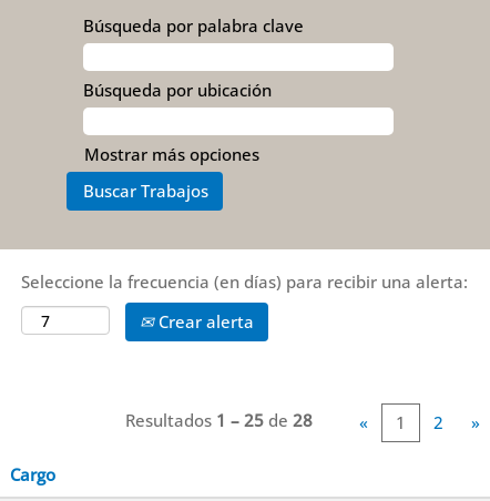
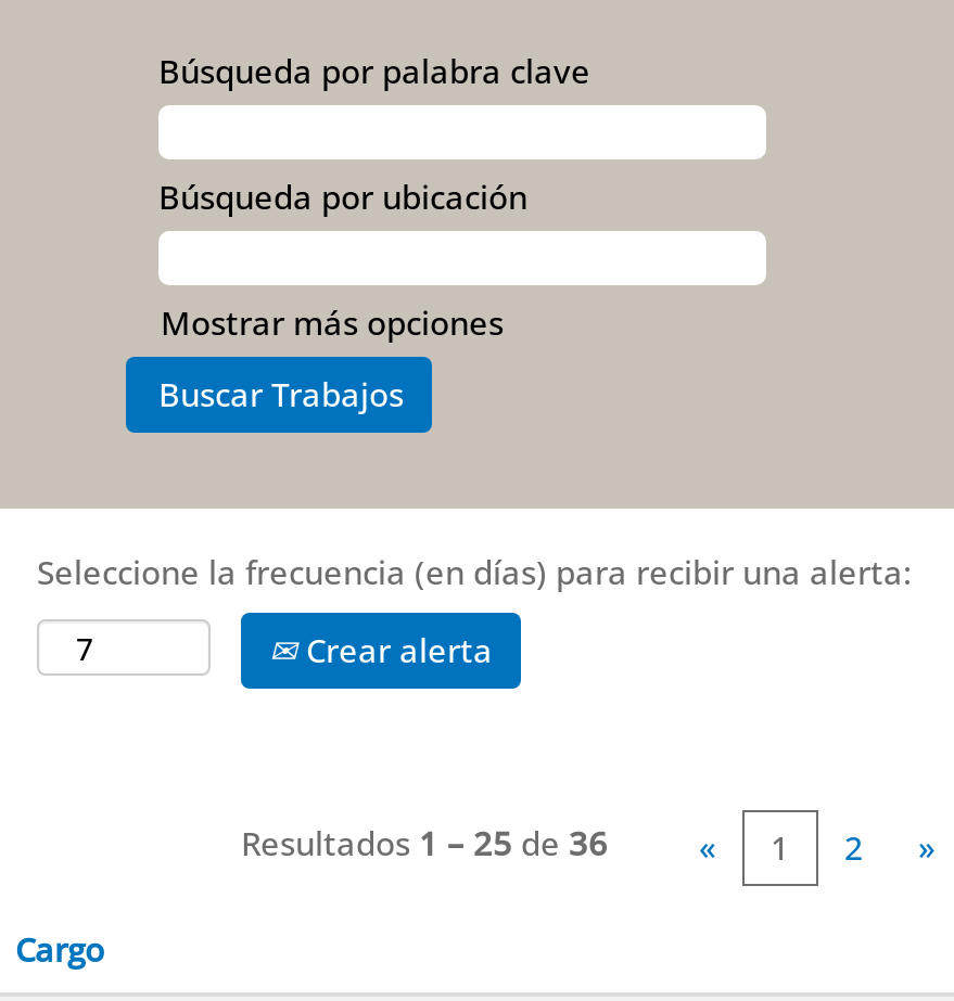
- Resultados 1 – 25 de 28
+ Resultados 1 – 25 de 36
